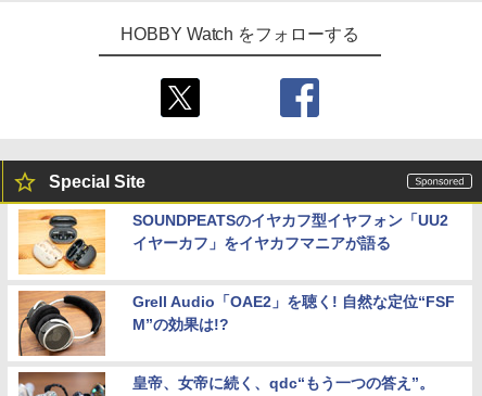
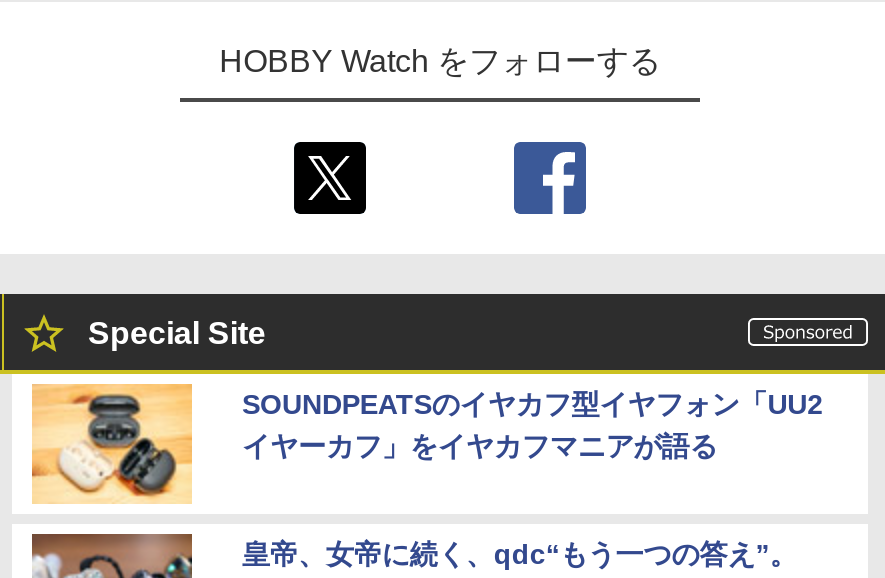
- [image]
- Grell Audio「OAE2」を聴く! 自然な定位“FSF
- M”の効果は!?
